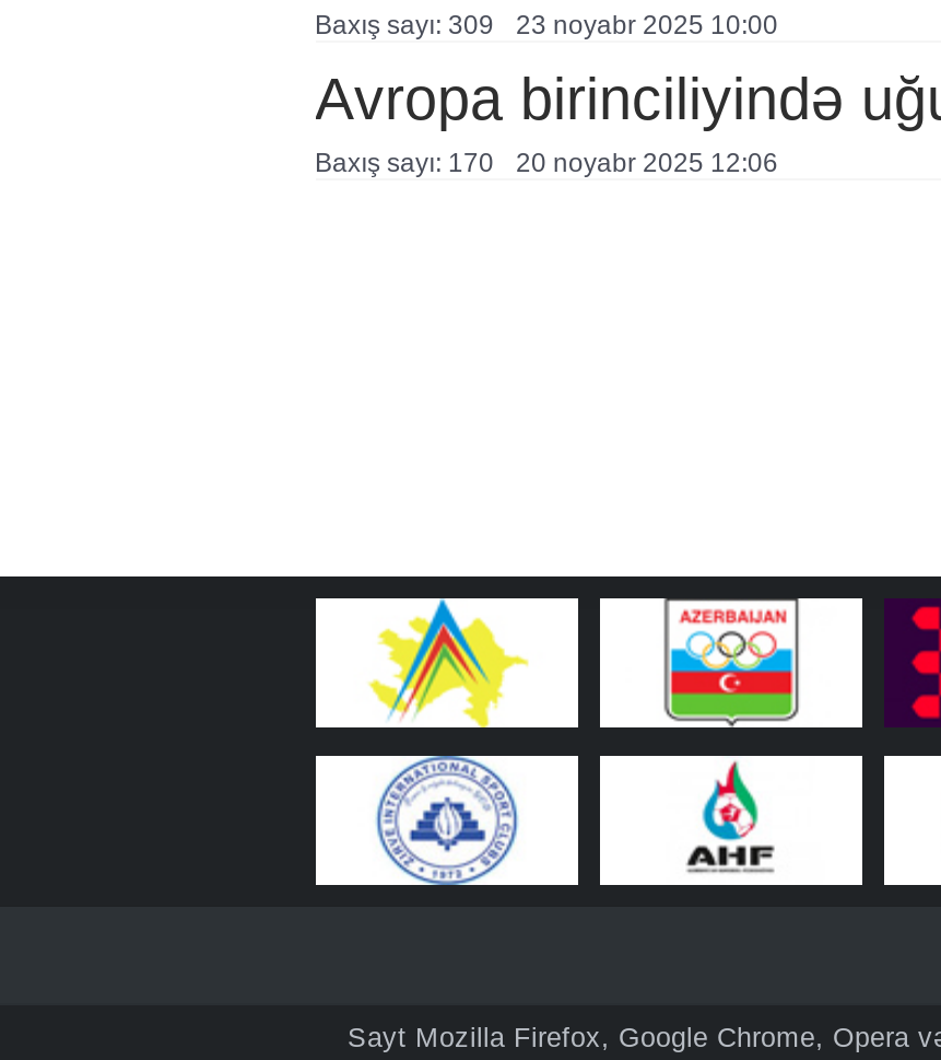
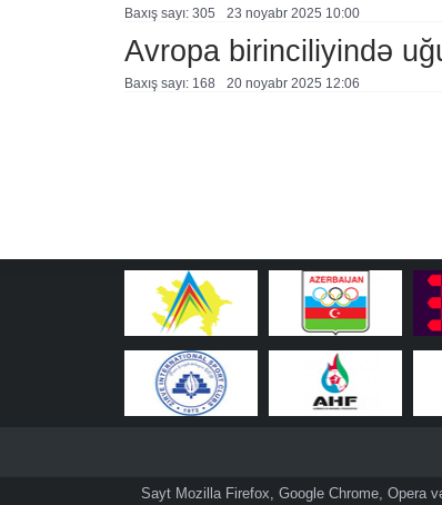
- Baxış sayı: 309 23 noyabr 2025 10:00
+ Baxış sayı: 305 23 noyabr 2025 10:00

- Baxış sayı: 170 20 noyabr 2025 12:06
+ Baxış sayı: 168 20 noyabr 2025 12:06
